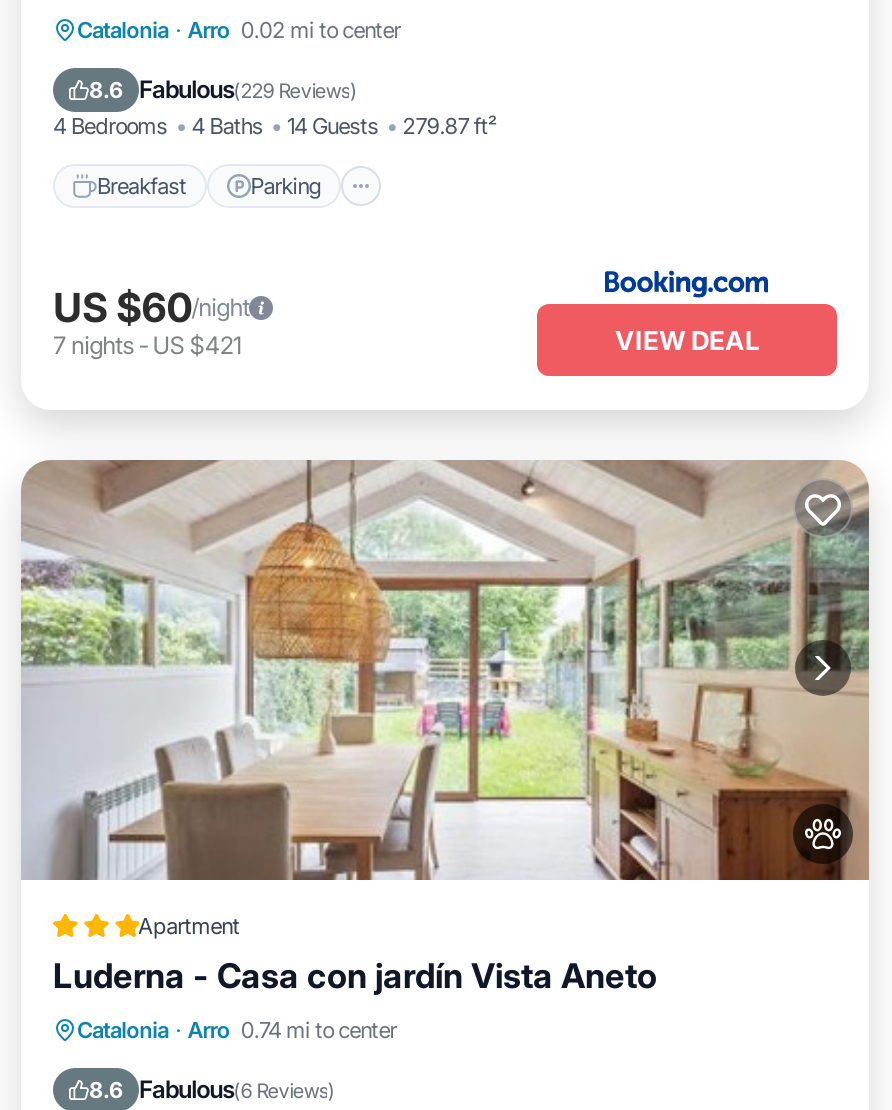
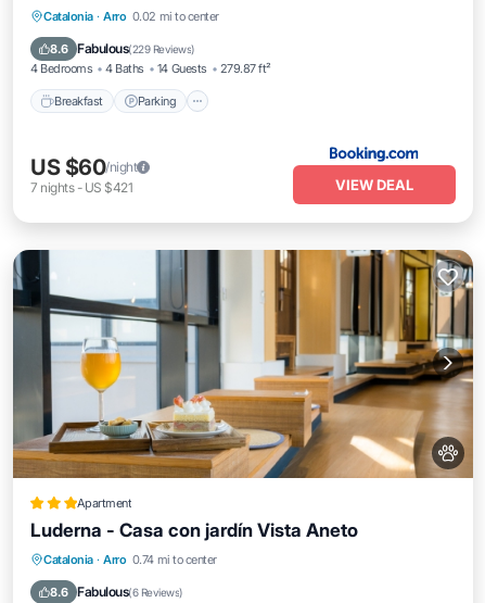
- [image]
+ [image]
